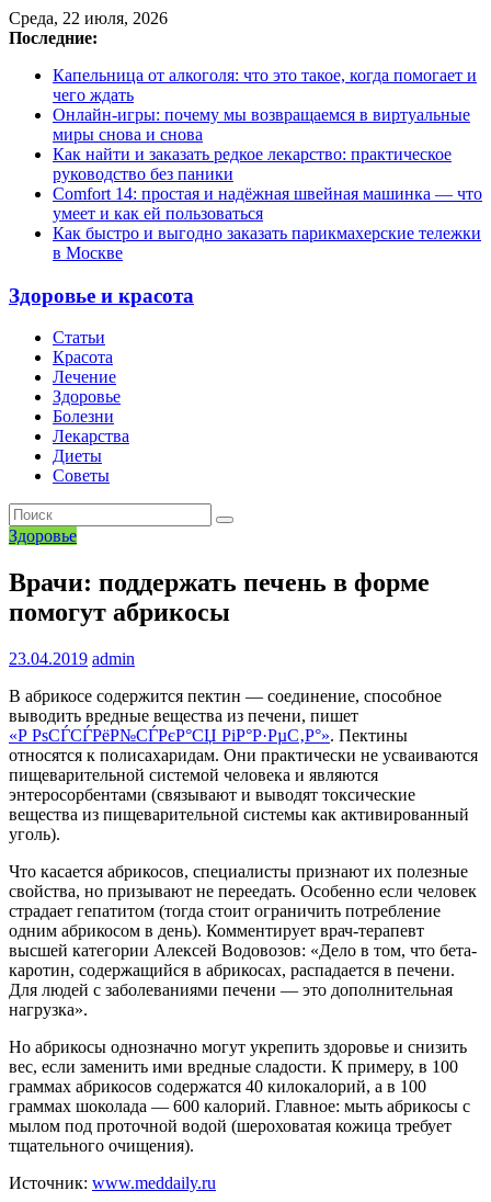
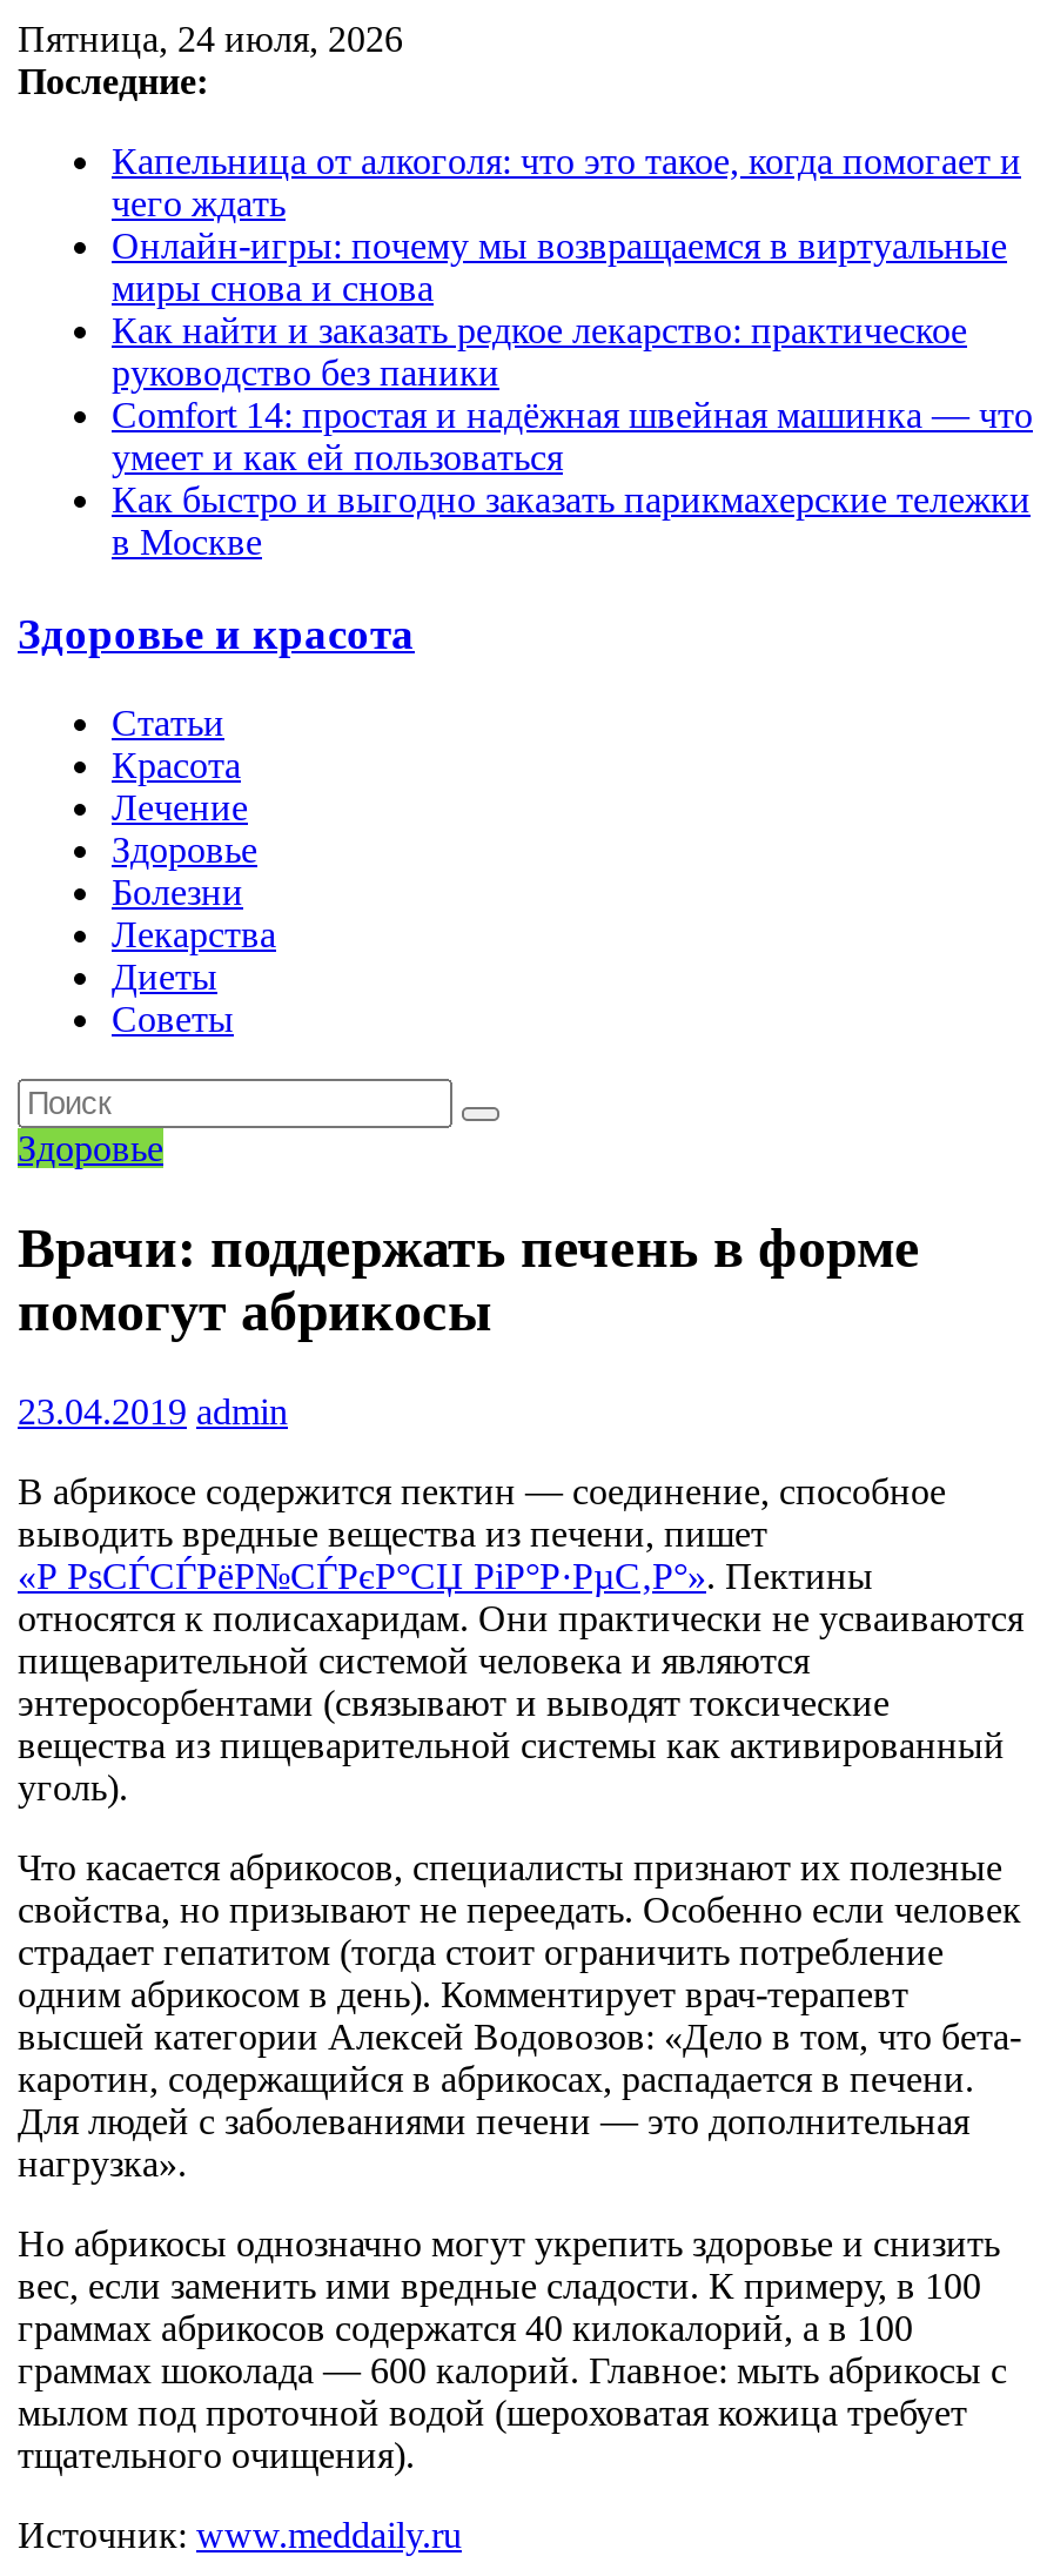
- Среда, 22 июля, 2026
+ Пятница, 24 июля, 2026
